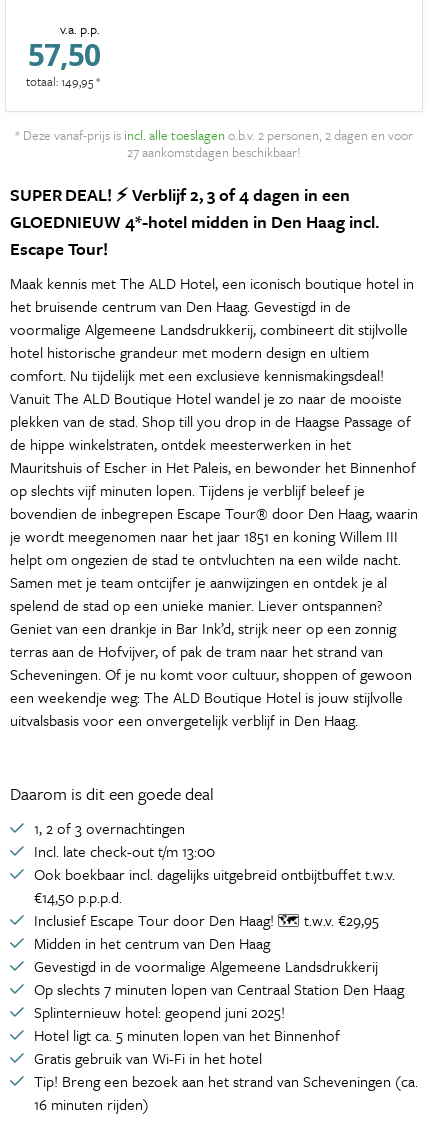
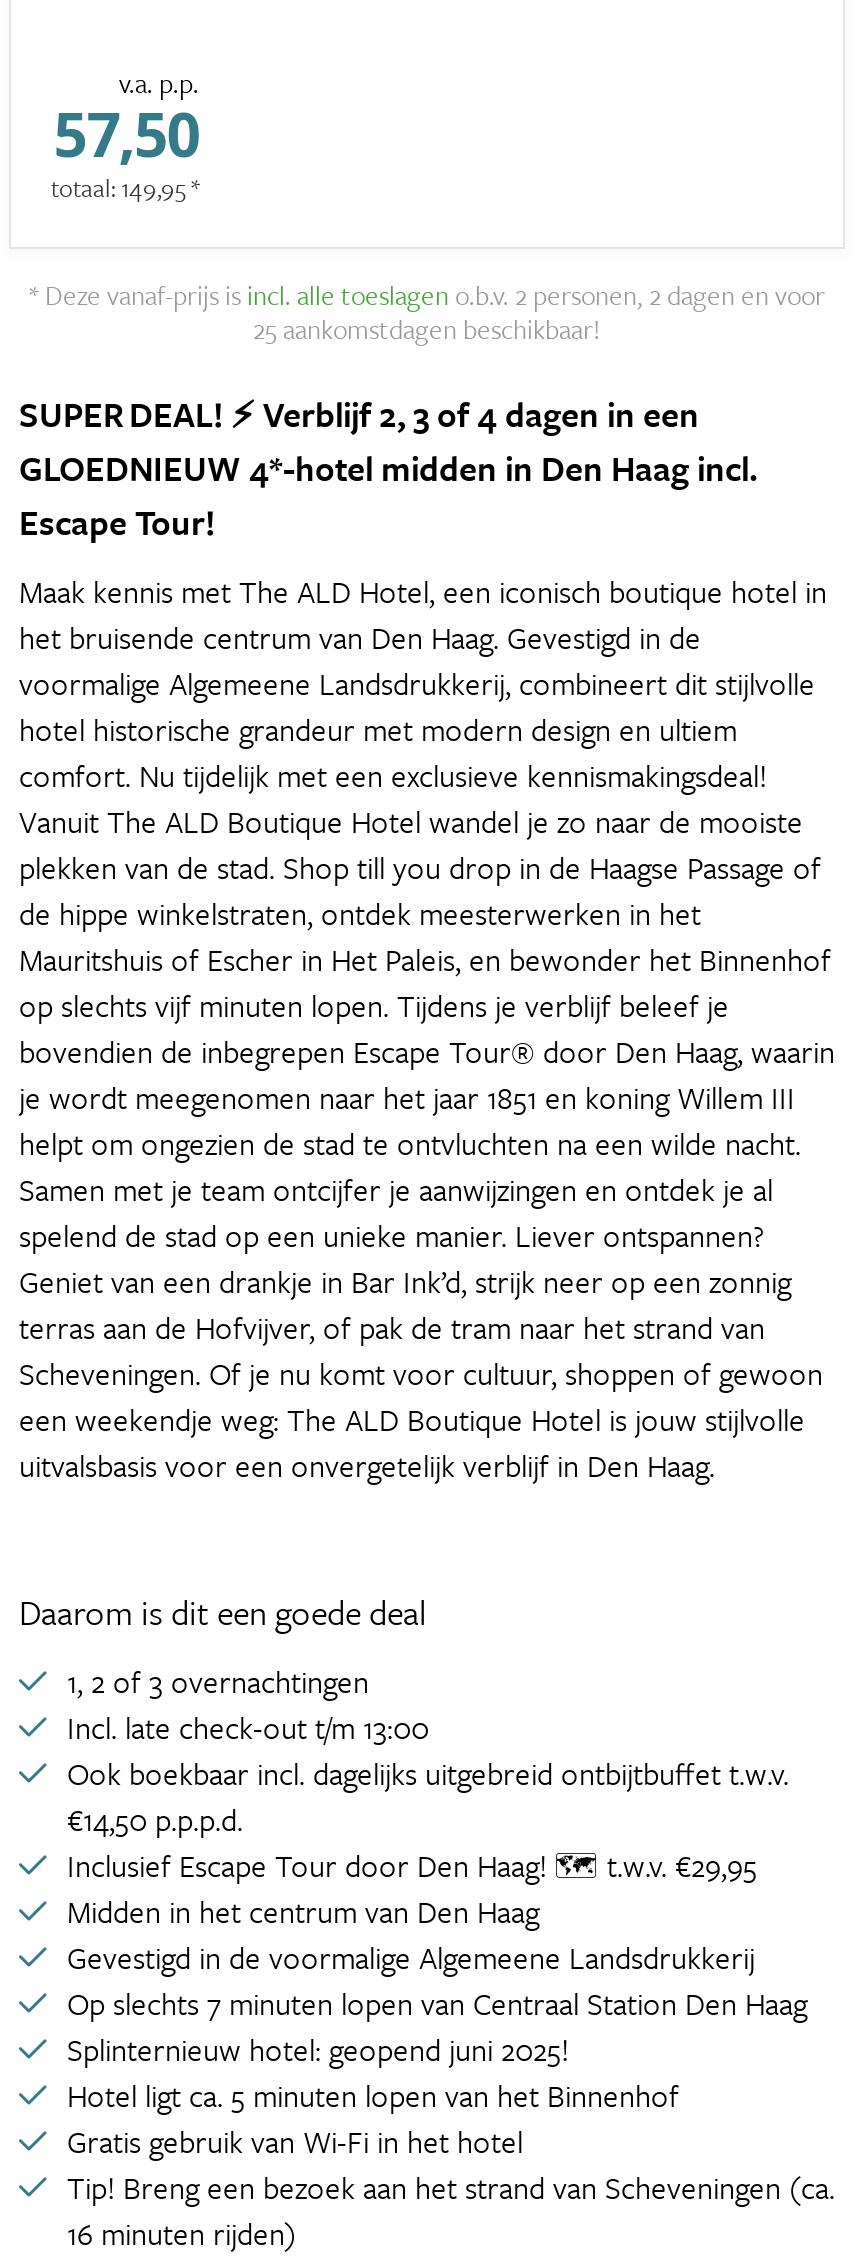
- 27 aankomstdagen beschikbaar!
+ 25 aankomstdagen beschikbaar!
